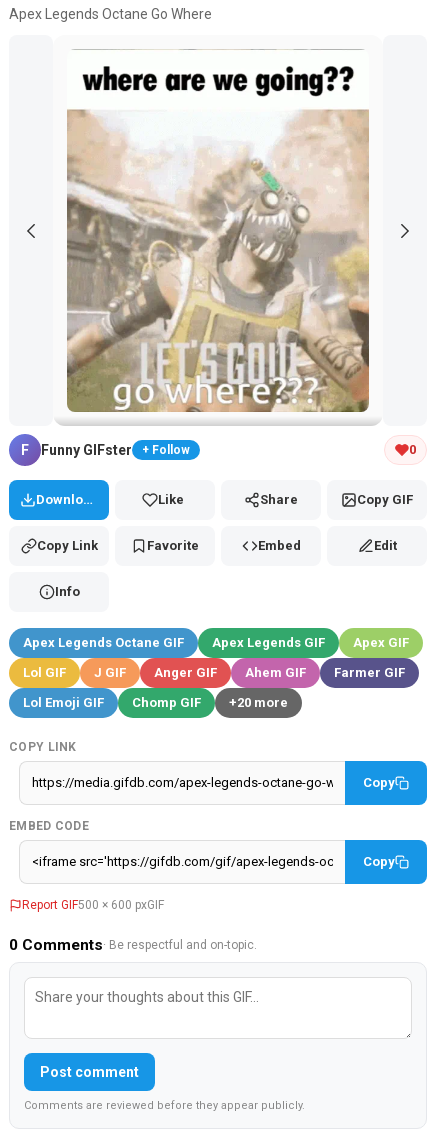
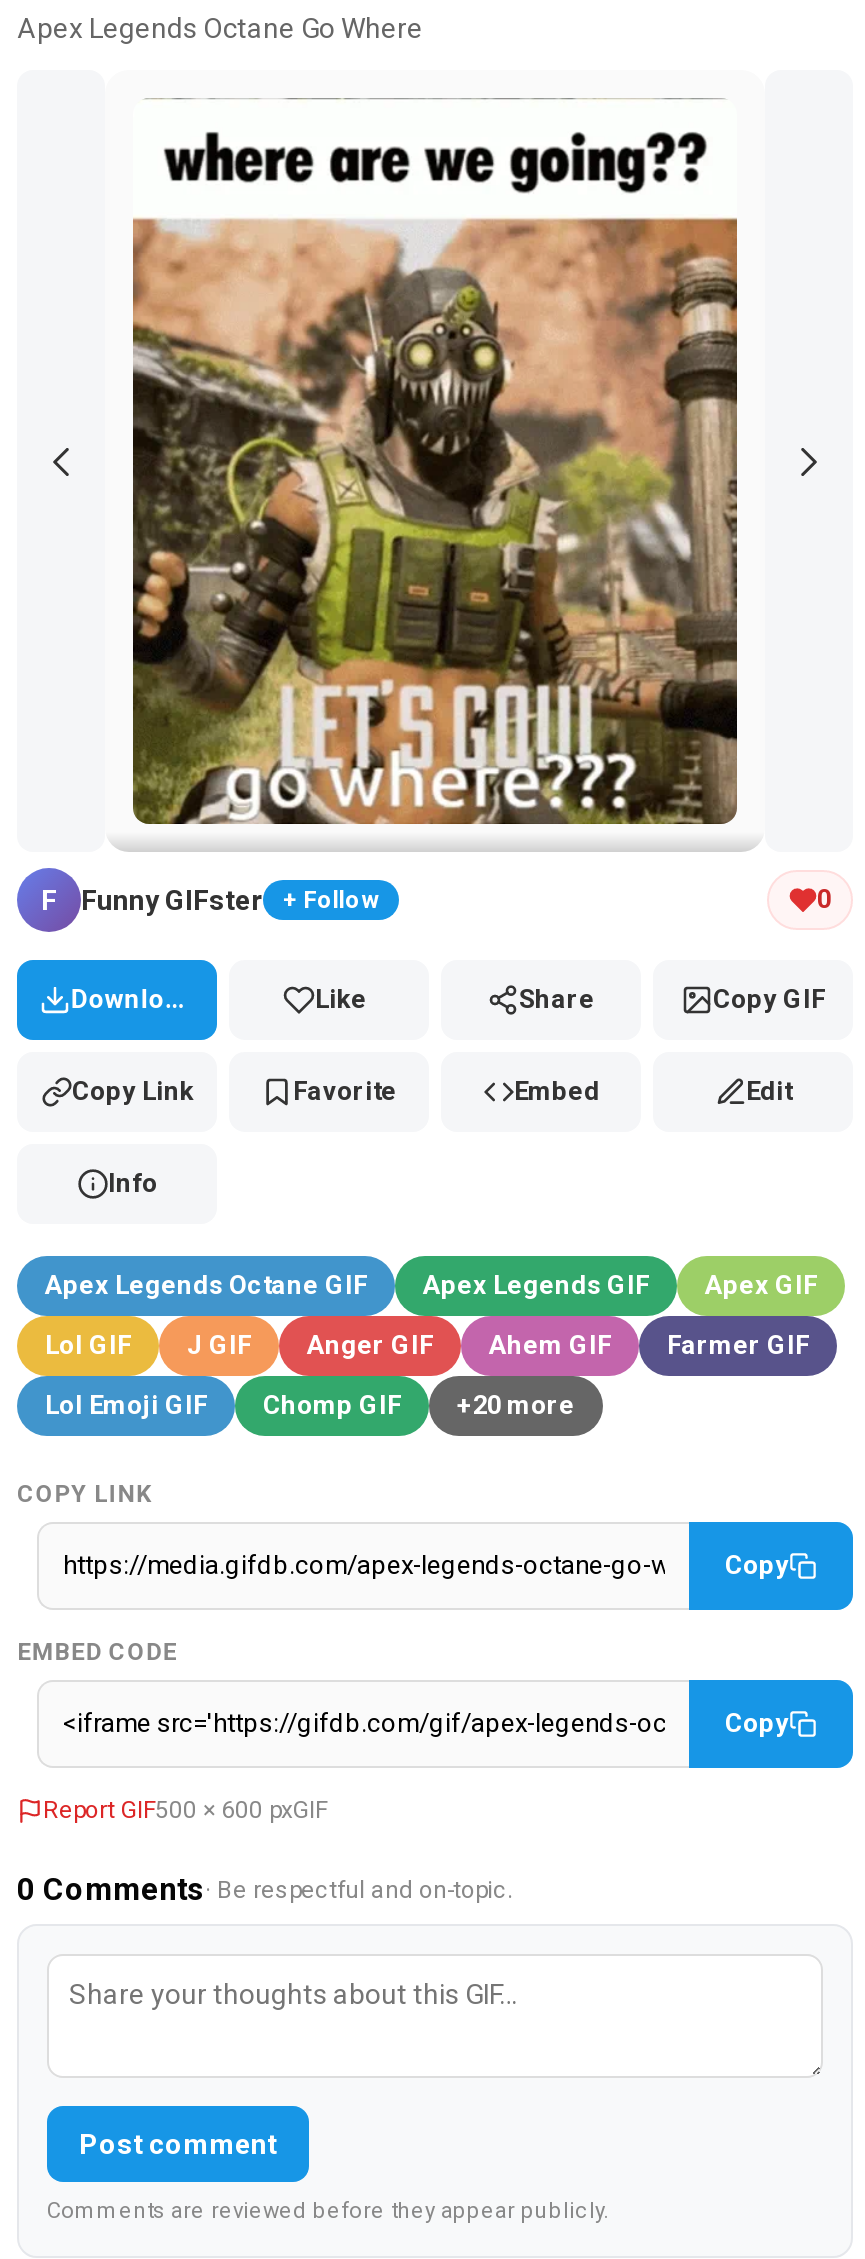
- [image]
+ [image]
